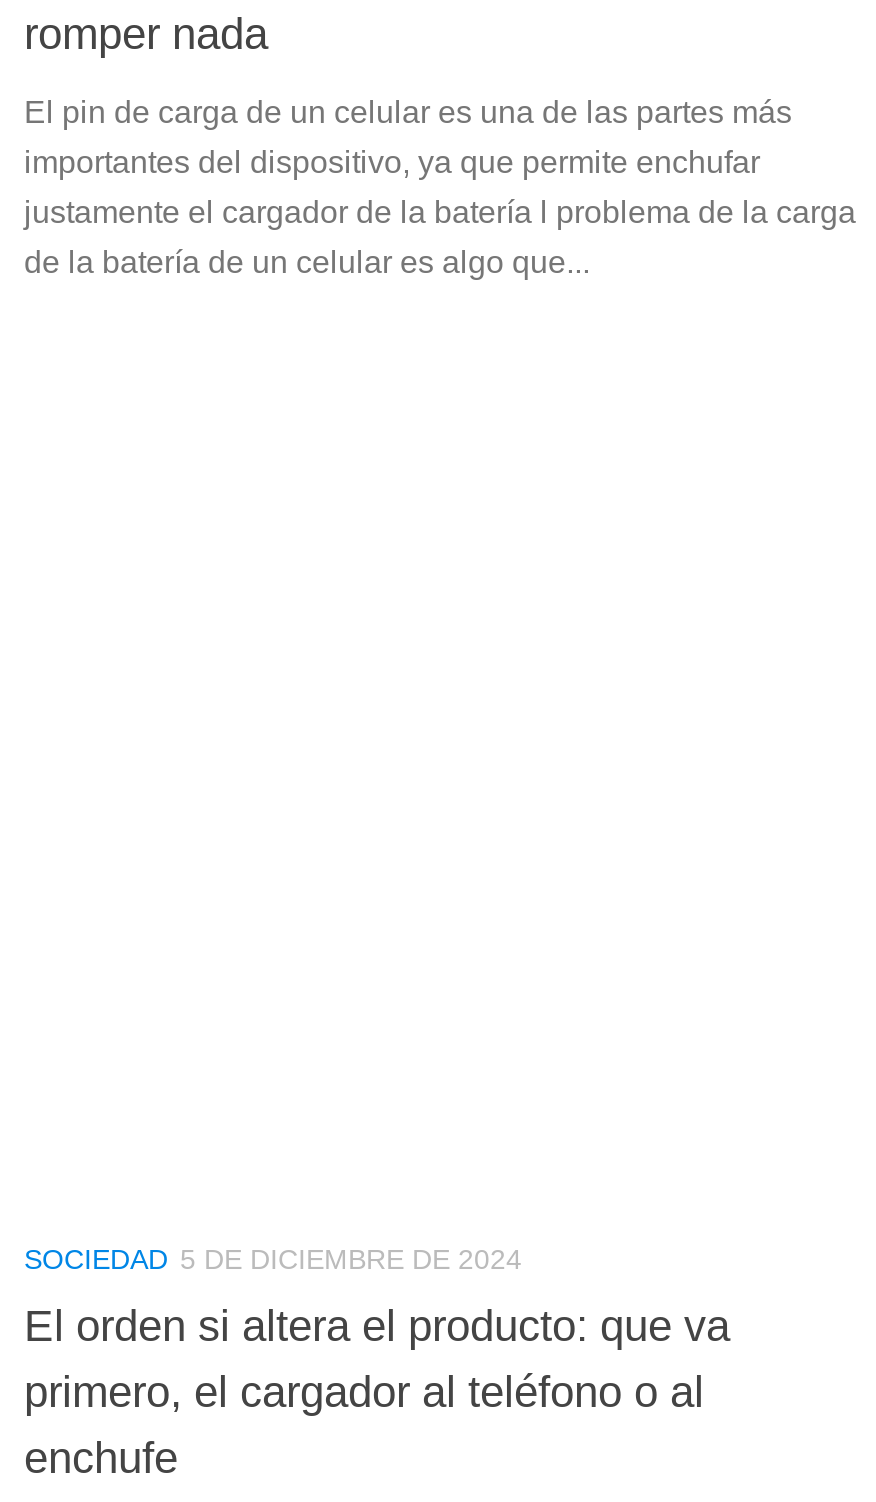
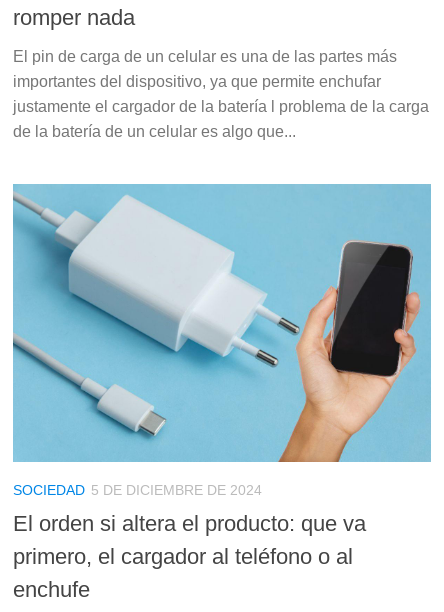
+ [image]
